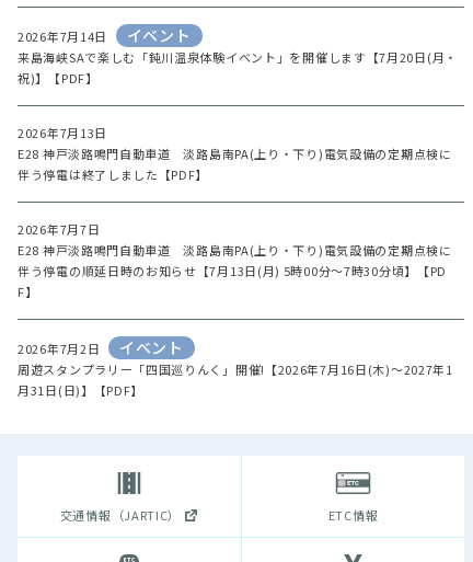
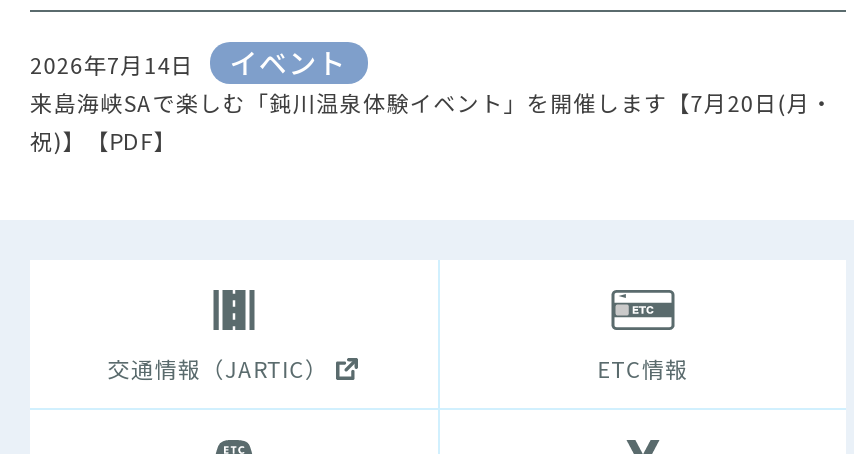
- 2026年7月13日
- E28 神戸淡路鳴門自動車道 淡路島南PA(上り・下り)電気設備の定期点検に
- 伴う停電は終了しました【PDF】
- 2026年7月7日
- E28 神戸淡路鳴門自動車道 淡路島南PA(上り・下り)電気設備の定期点検に
- 伴う停電の順延日時のお知らせ【7月13日(月) 5時00分～7時30分頃】【PD
- F】
- 2026年7月2日
- イベント
- 周遊スタンプラリー「四国巡りんく」開催!【2026年7月16日(木)～2027年1
- 月31日(日)】【PDF】
